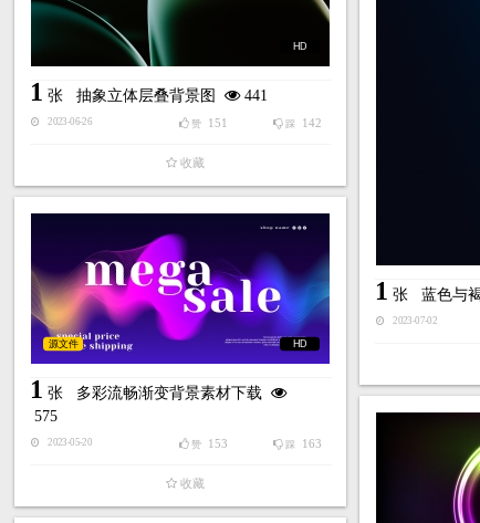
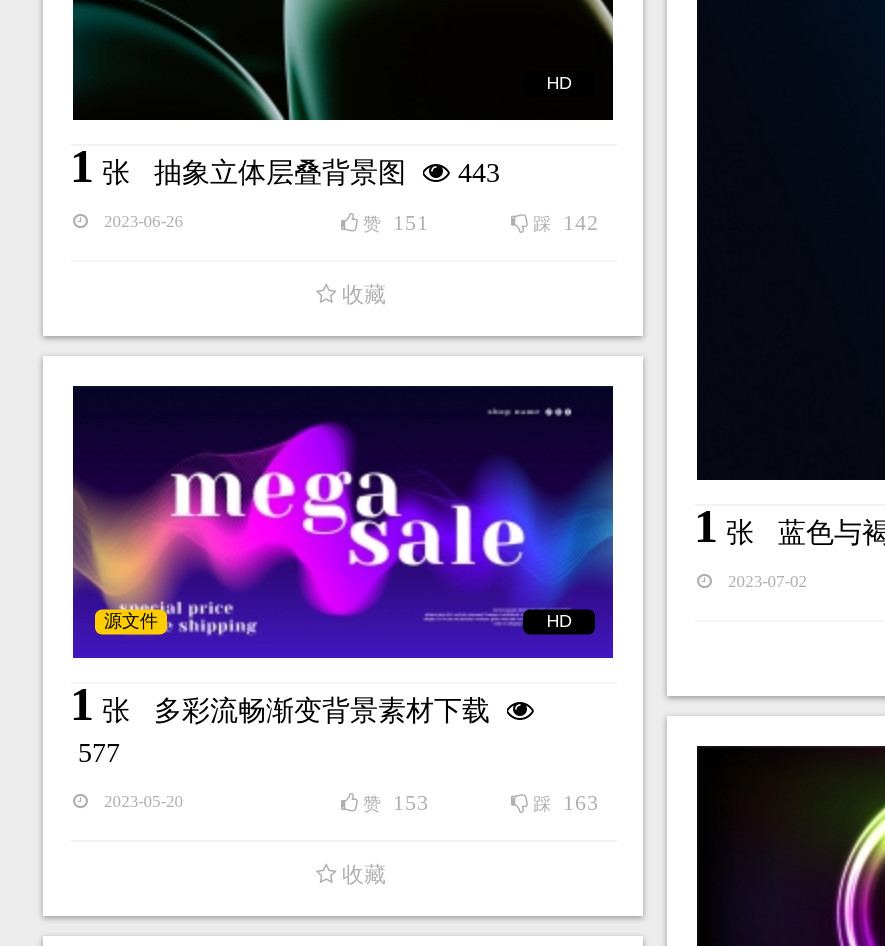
- 1张抽象立体层叠背景图 441
+ 1张抽象立体层叠背景图 443

- 575
+ 577
